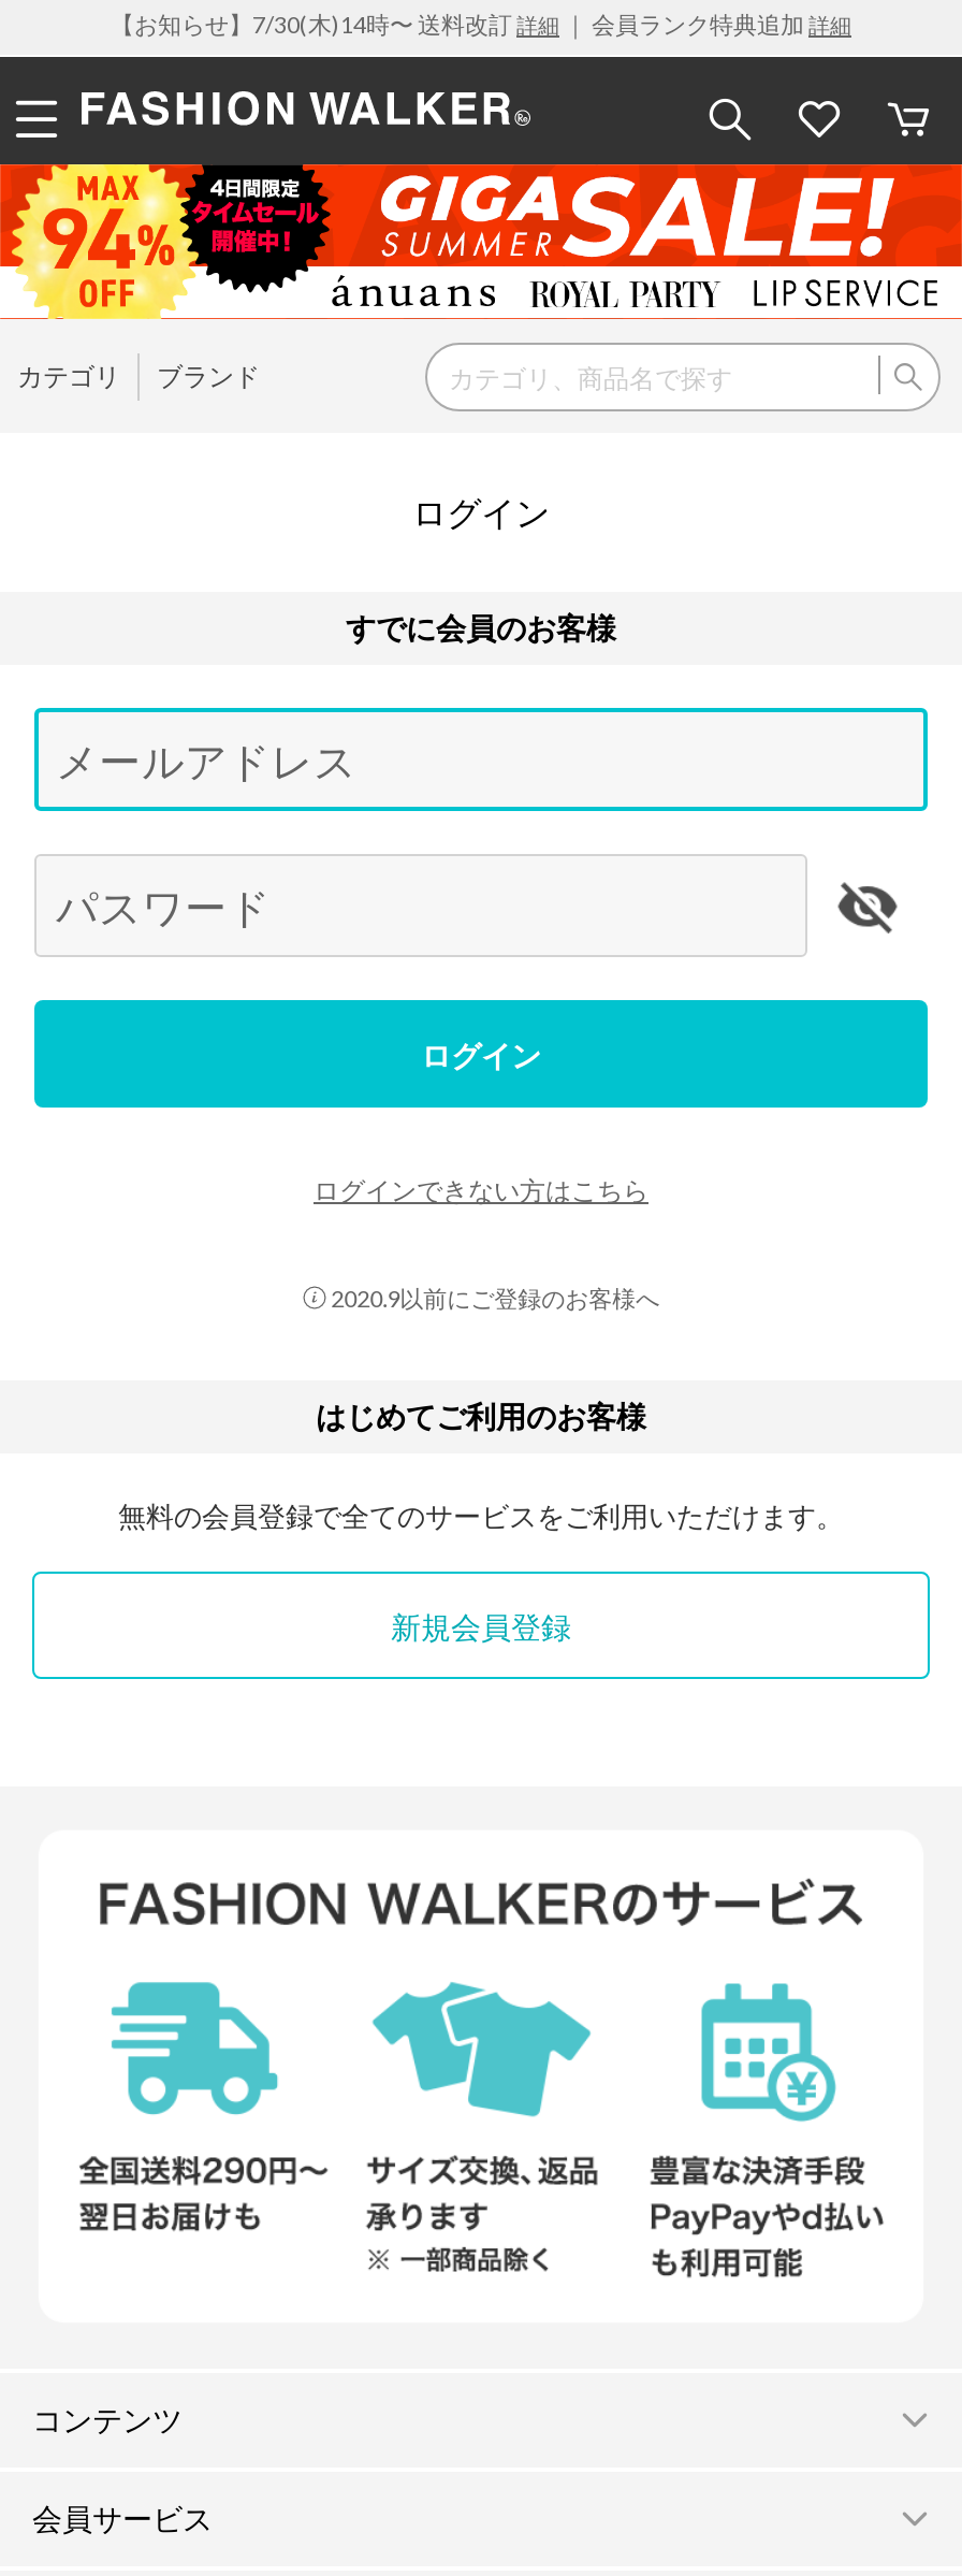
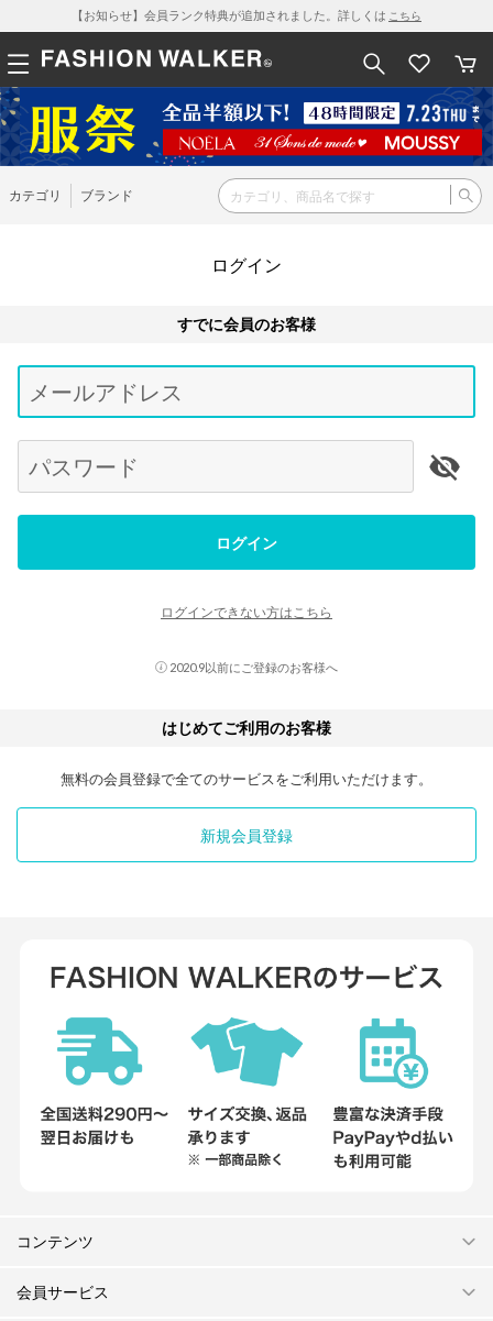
- 【お知らせ】7/30(木)14時〜 送料改訂詳細｜ 会員ランク特典追加詳細
+ 【お知らせ】会員ランク特典が追加されました。詳しくはこちら

- [image]
+ [image]
